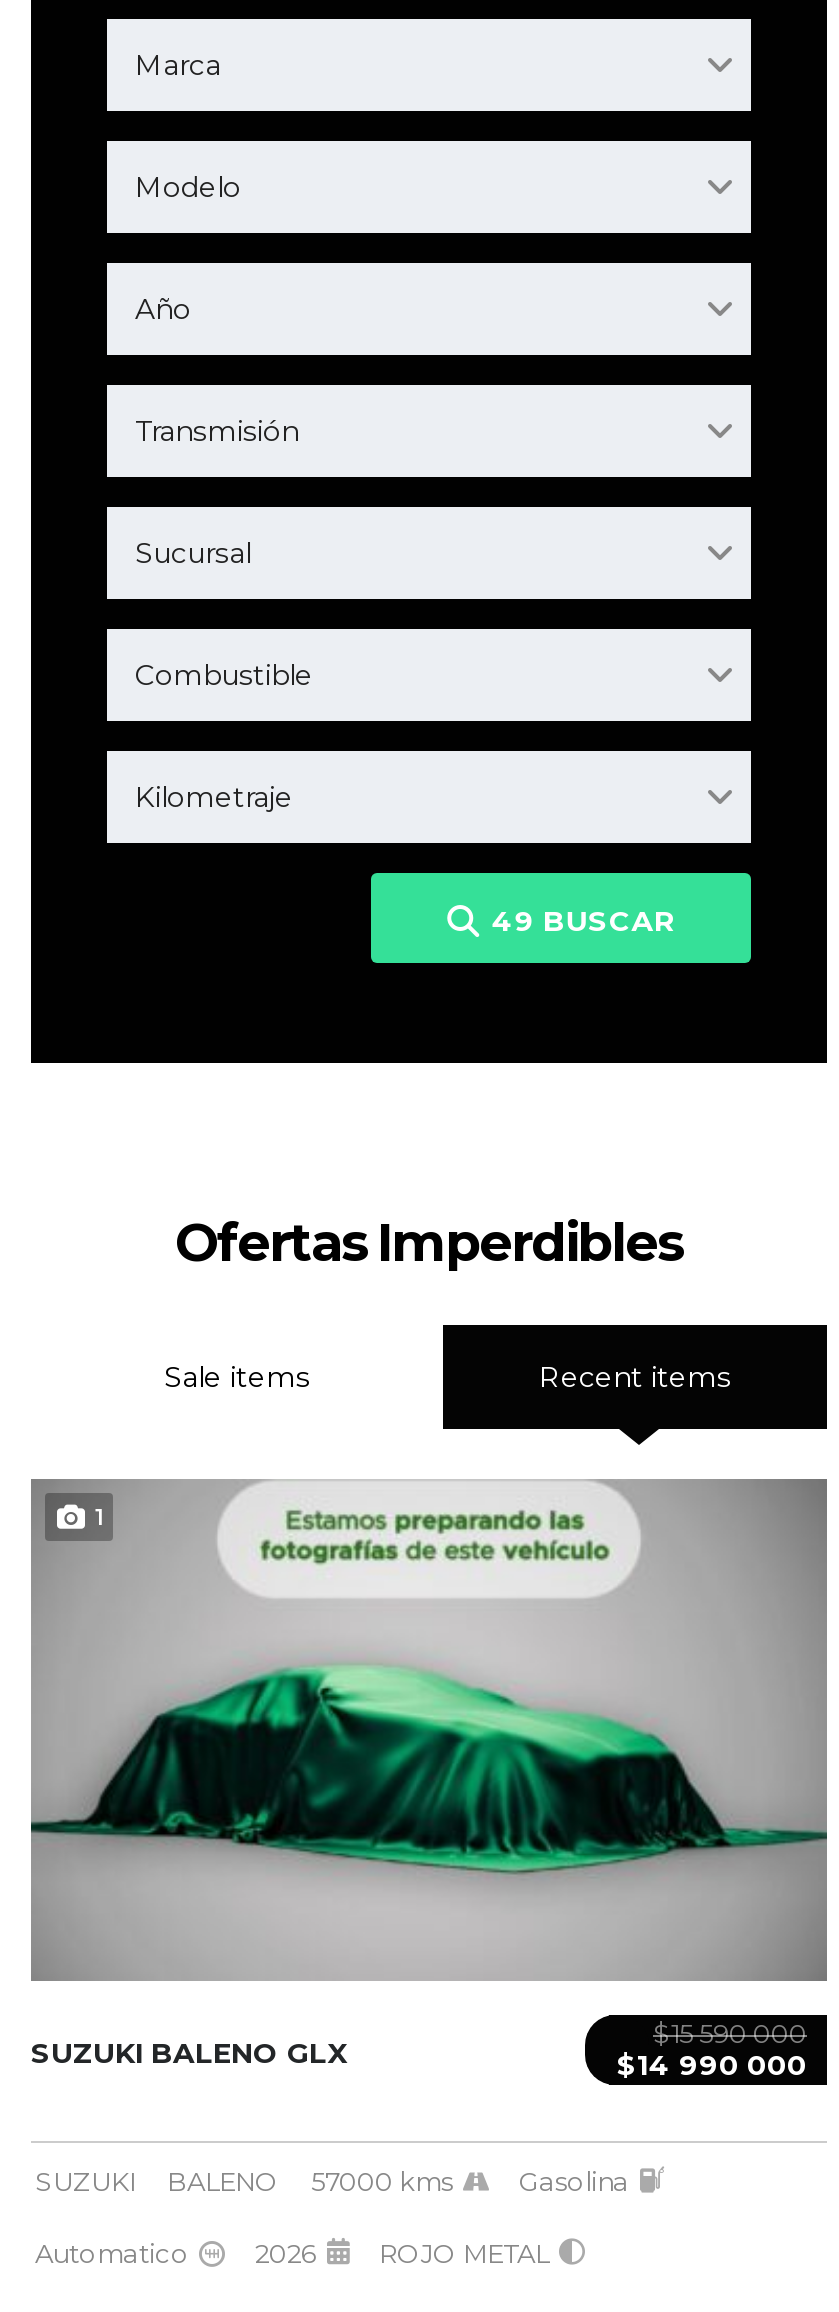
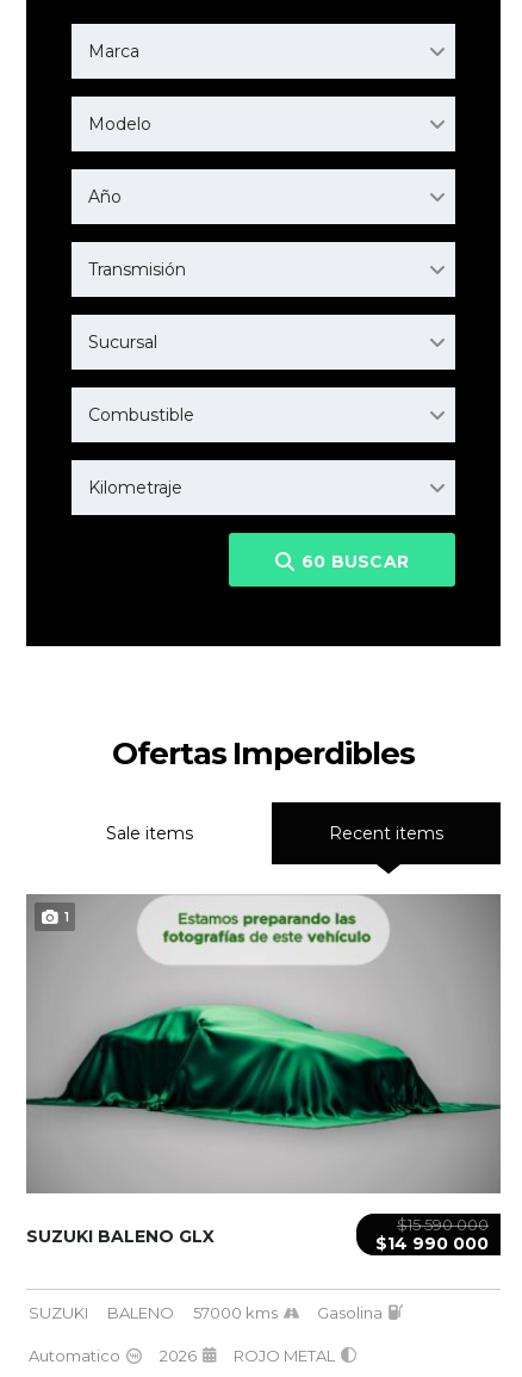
- 49 BUSCAR
+ 60 BUSCAR
